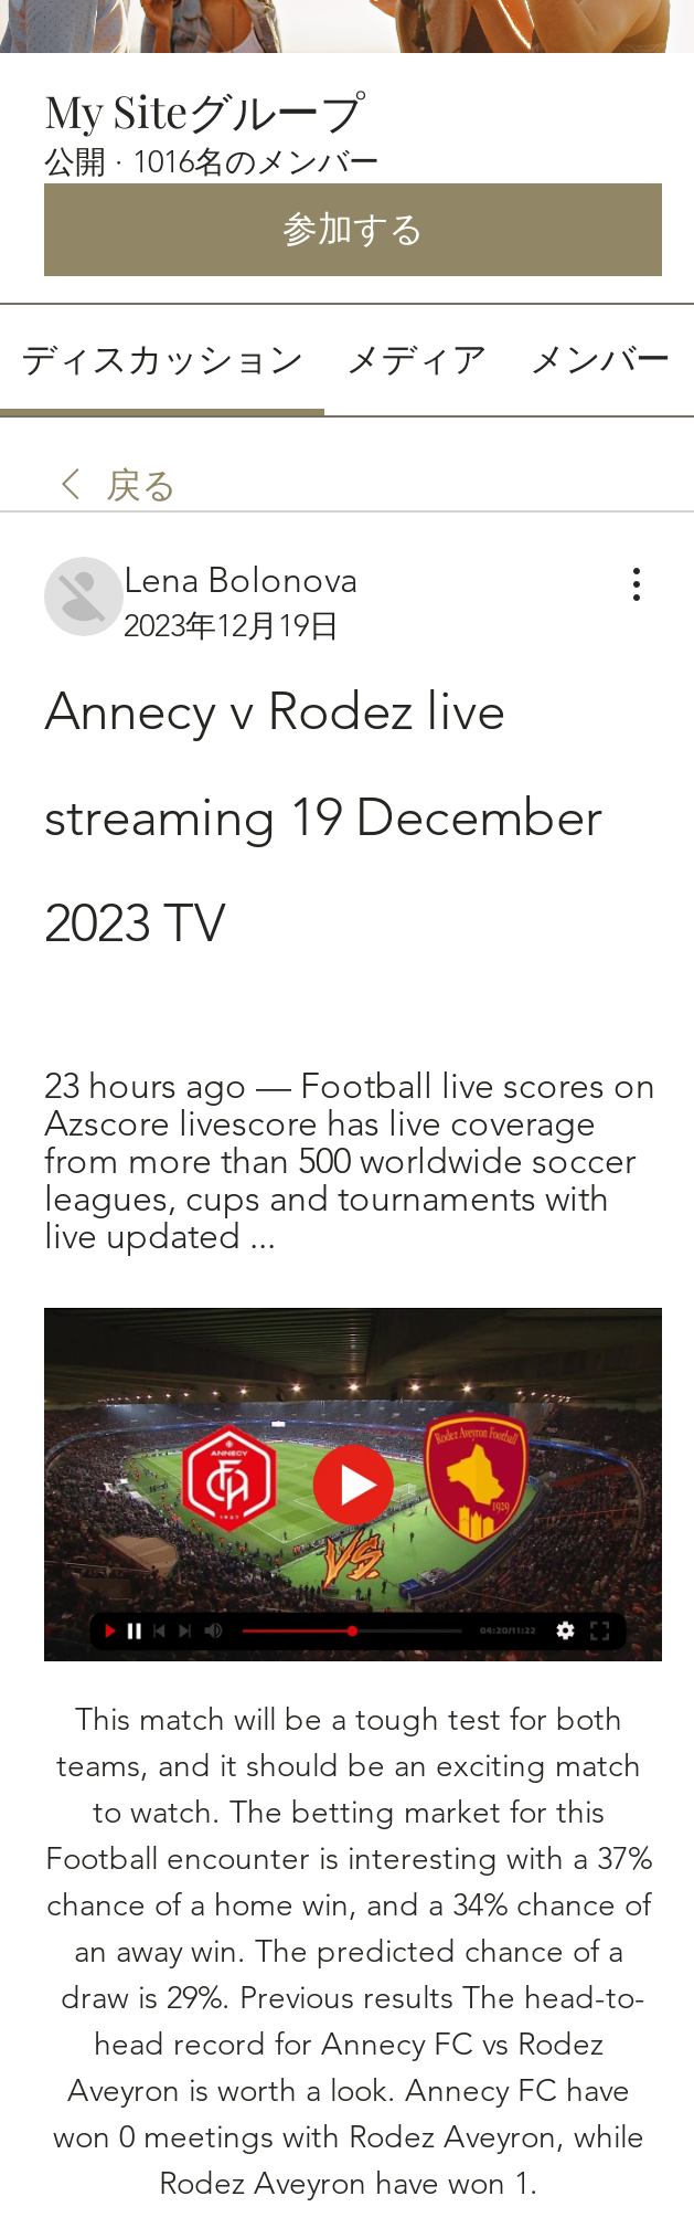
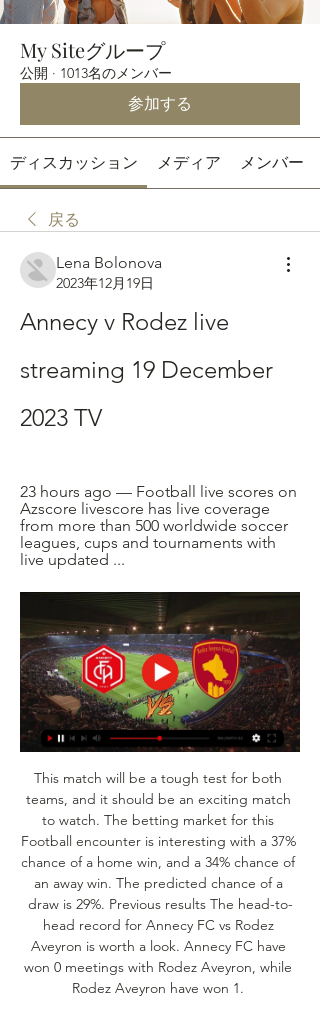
- 公開 · 1016名のメンバー
+ 公開 · 1013名のメンバー
